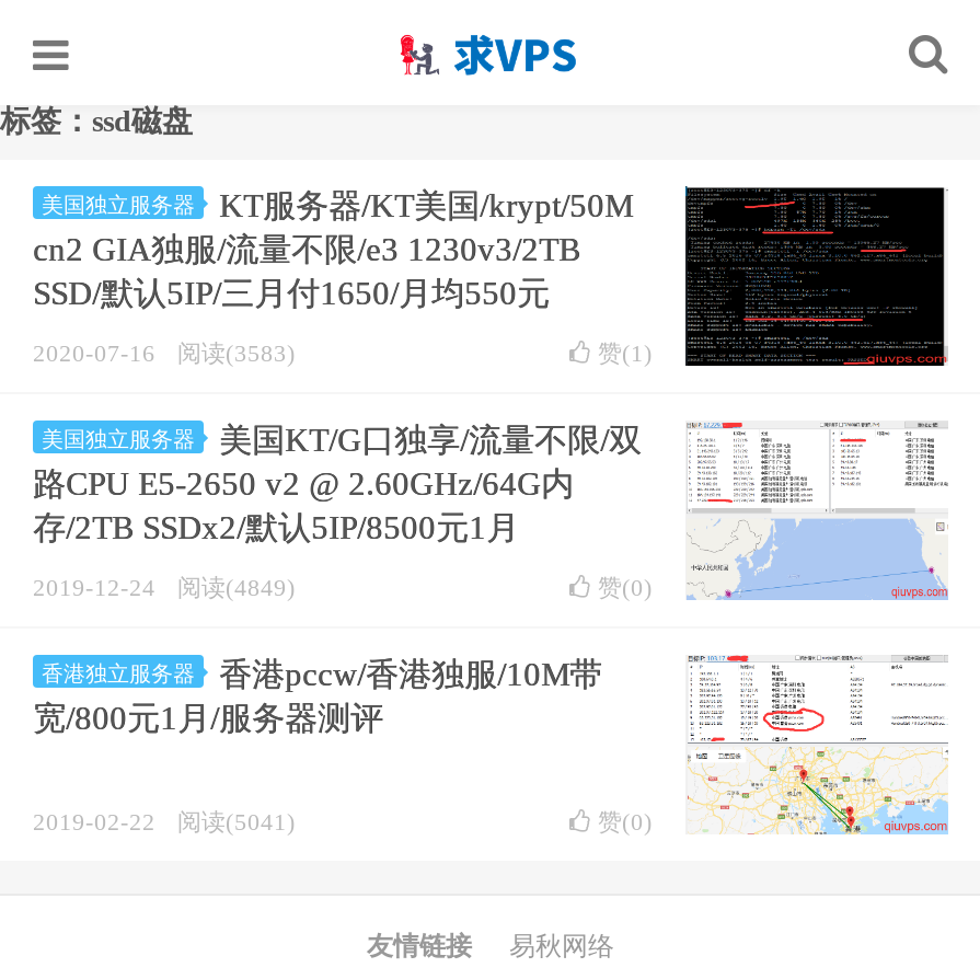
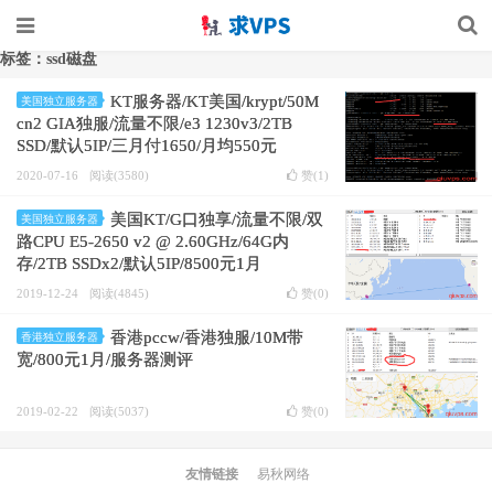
- 2020-07-16 阅读(3583)
+ 2020-07-16 阅读(3580)

- 2019-12-24 阅读(4849)
+ 2019-12-24 阅读(4845)

- 2019-02-22 阅读(5041)
+ 2019-02-22 阅读(5037)
